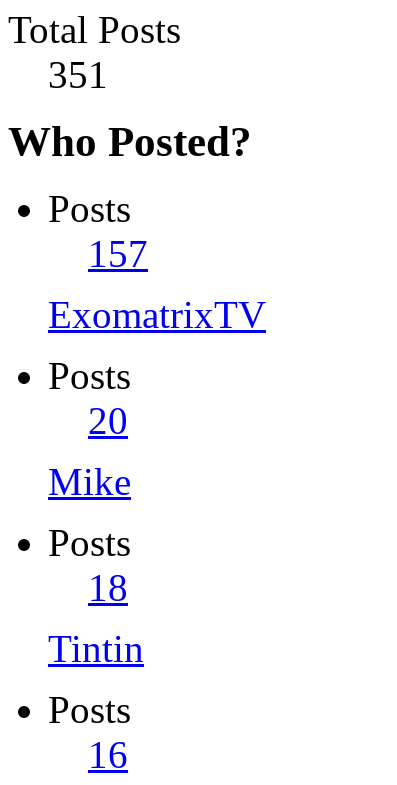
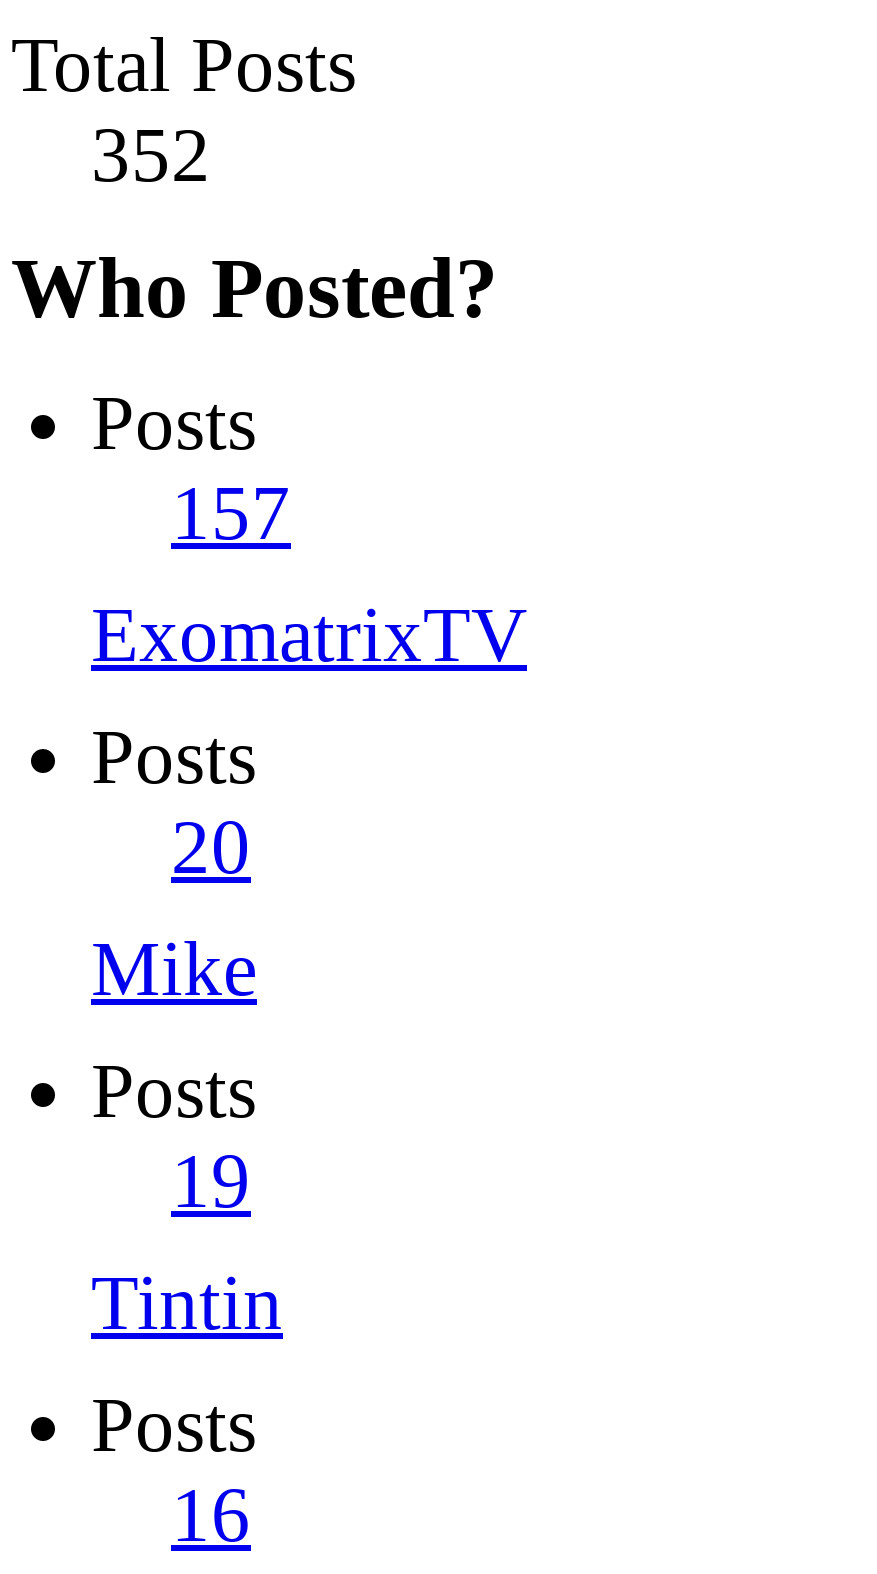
- 351
+ 352

- 18
+ 19
